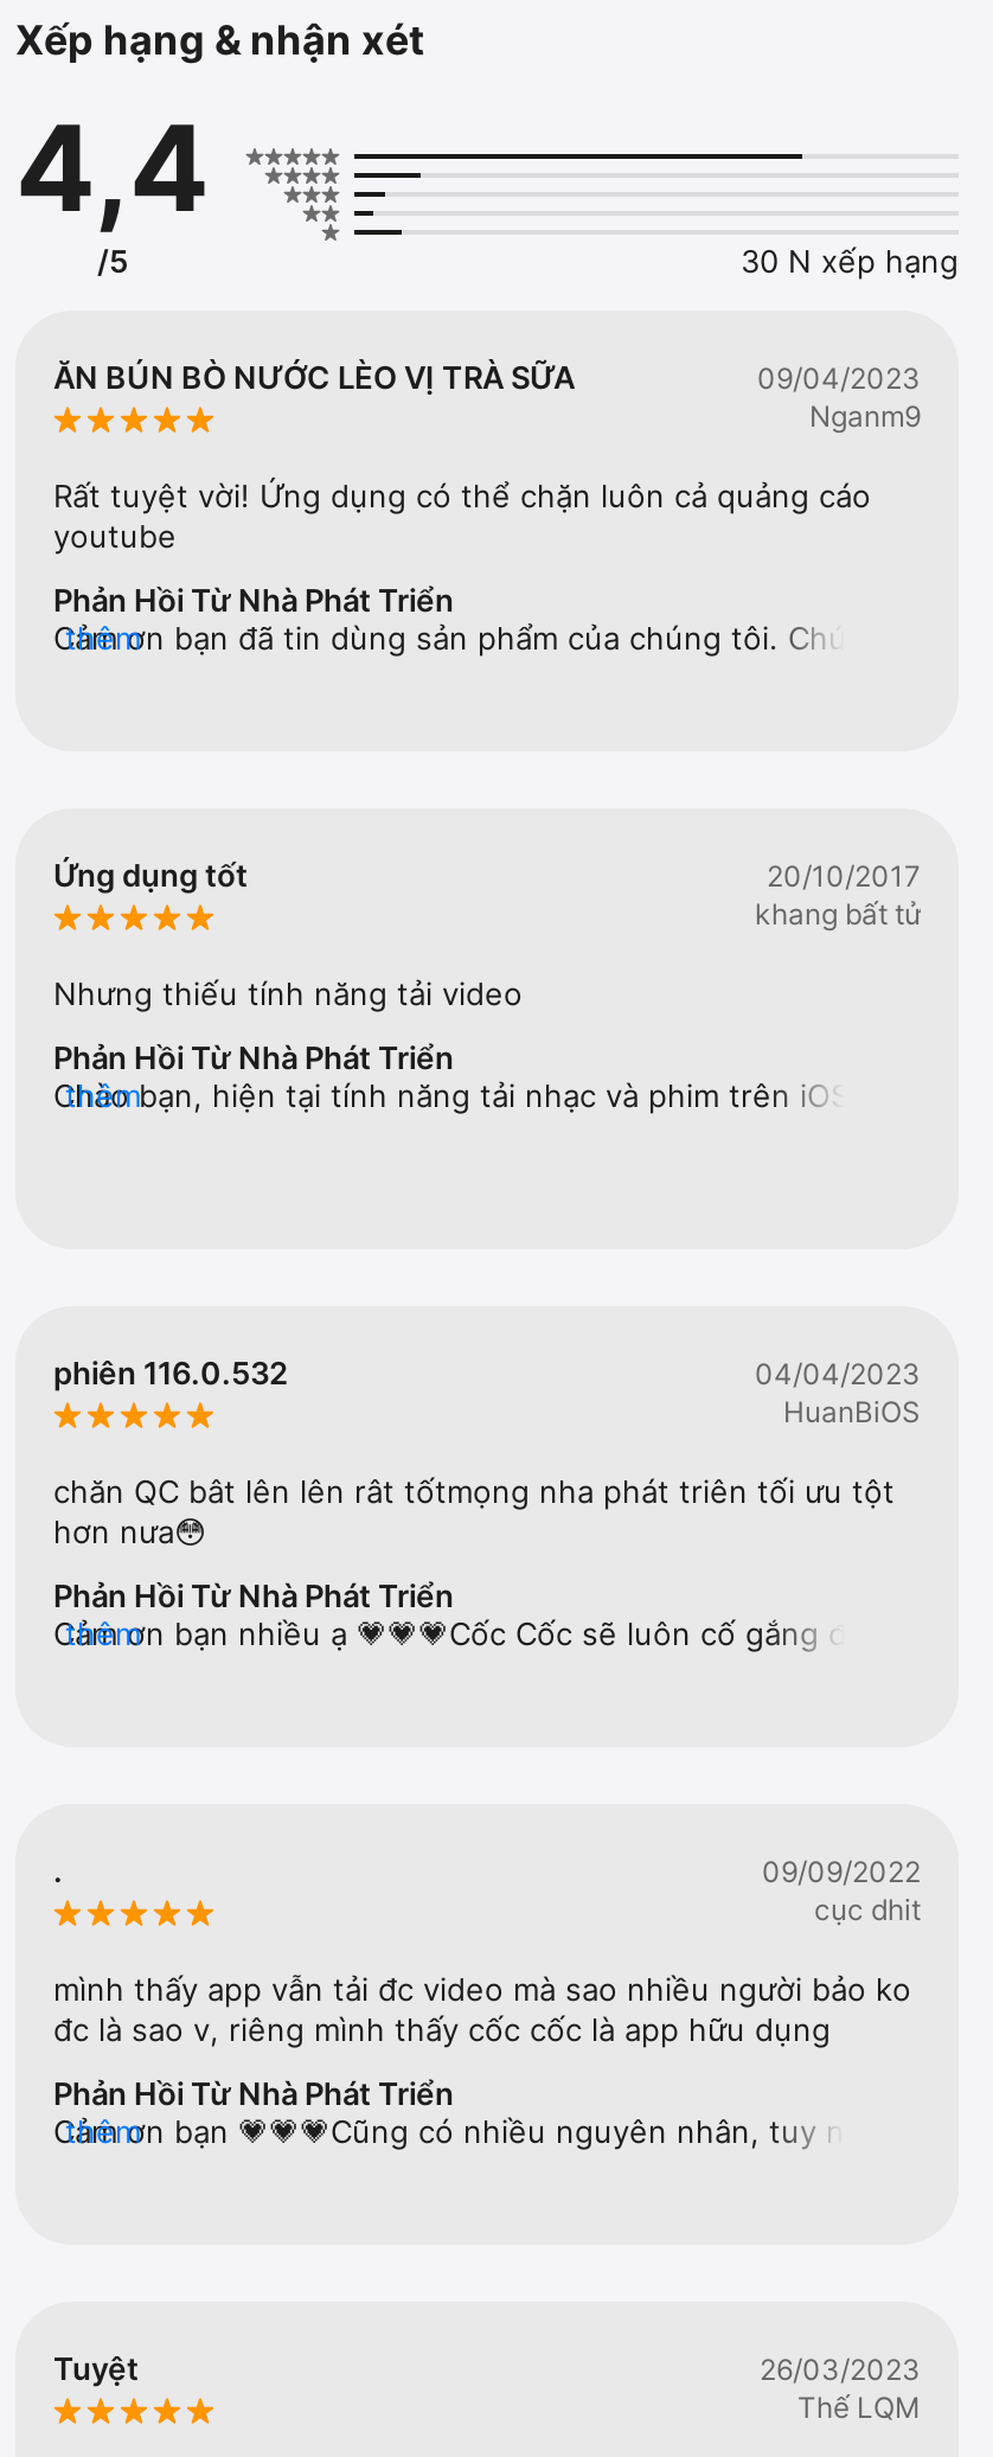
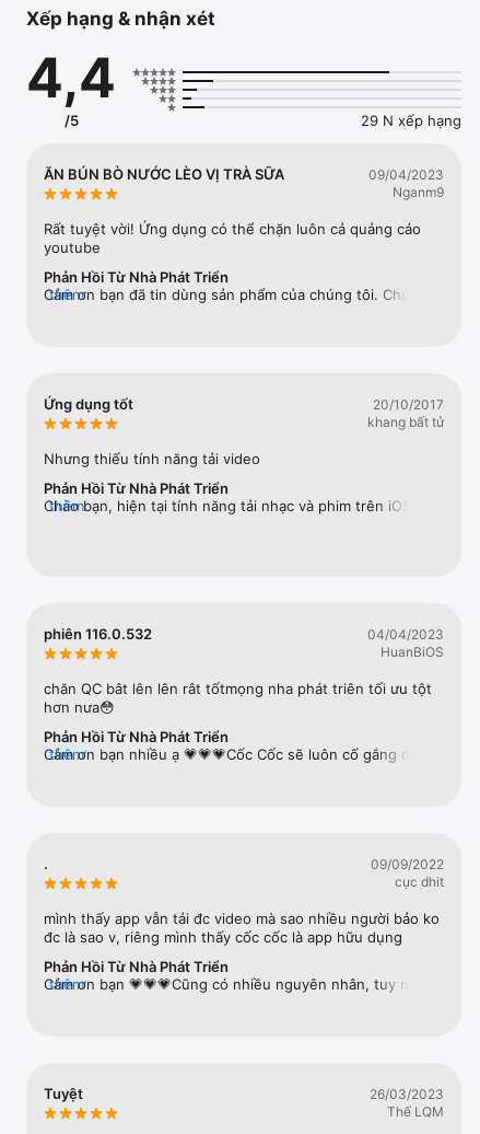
- 30 N xếp hạng
+ 29 N xếp hạng
